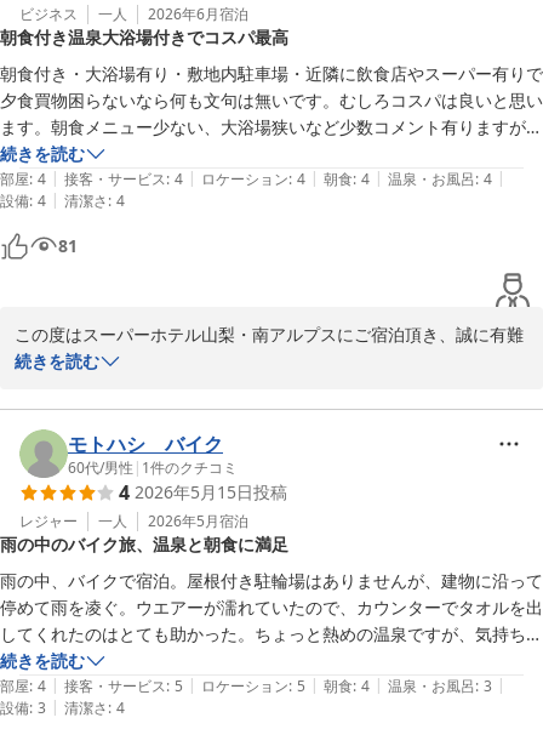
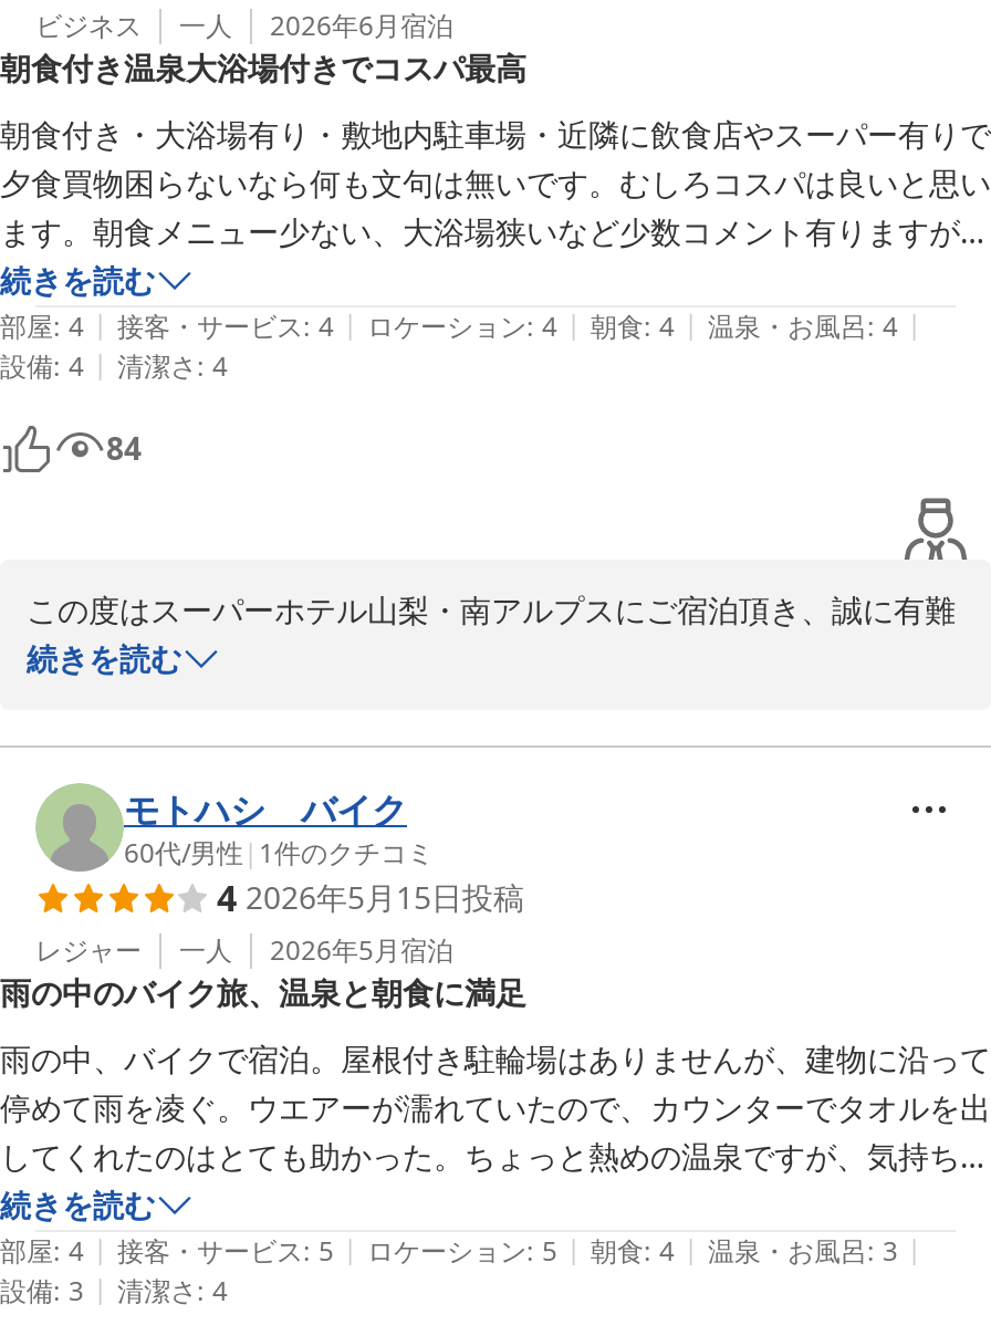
- 81
+ 84
